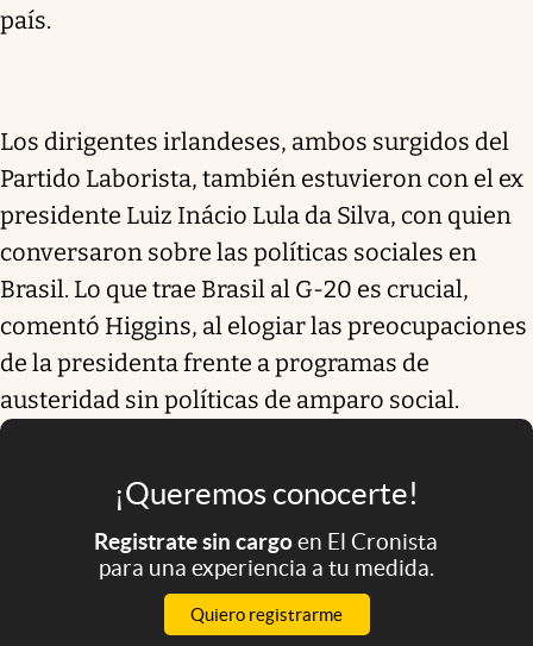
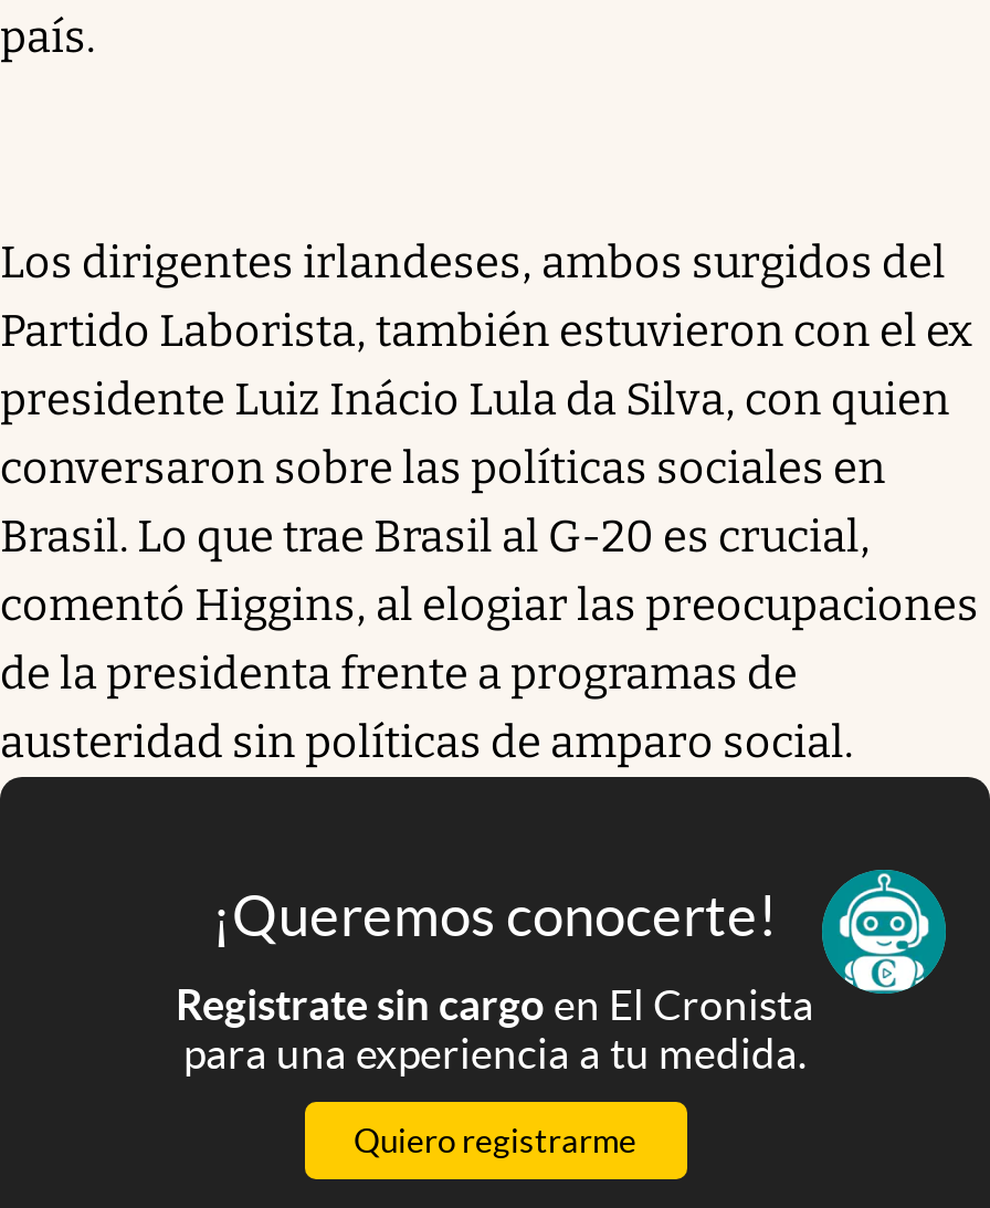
+ [image]
